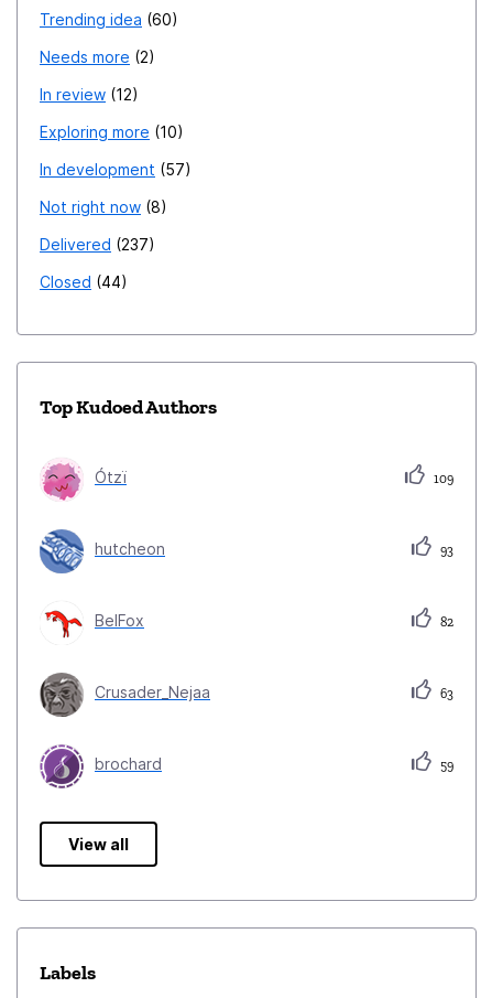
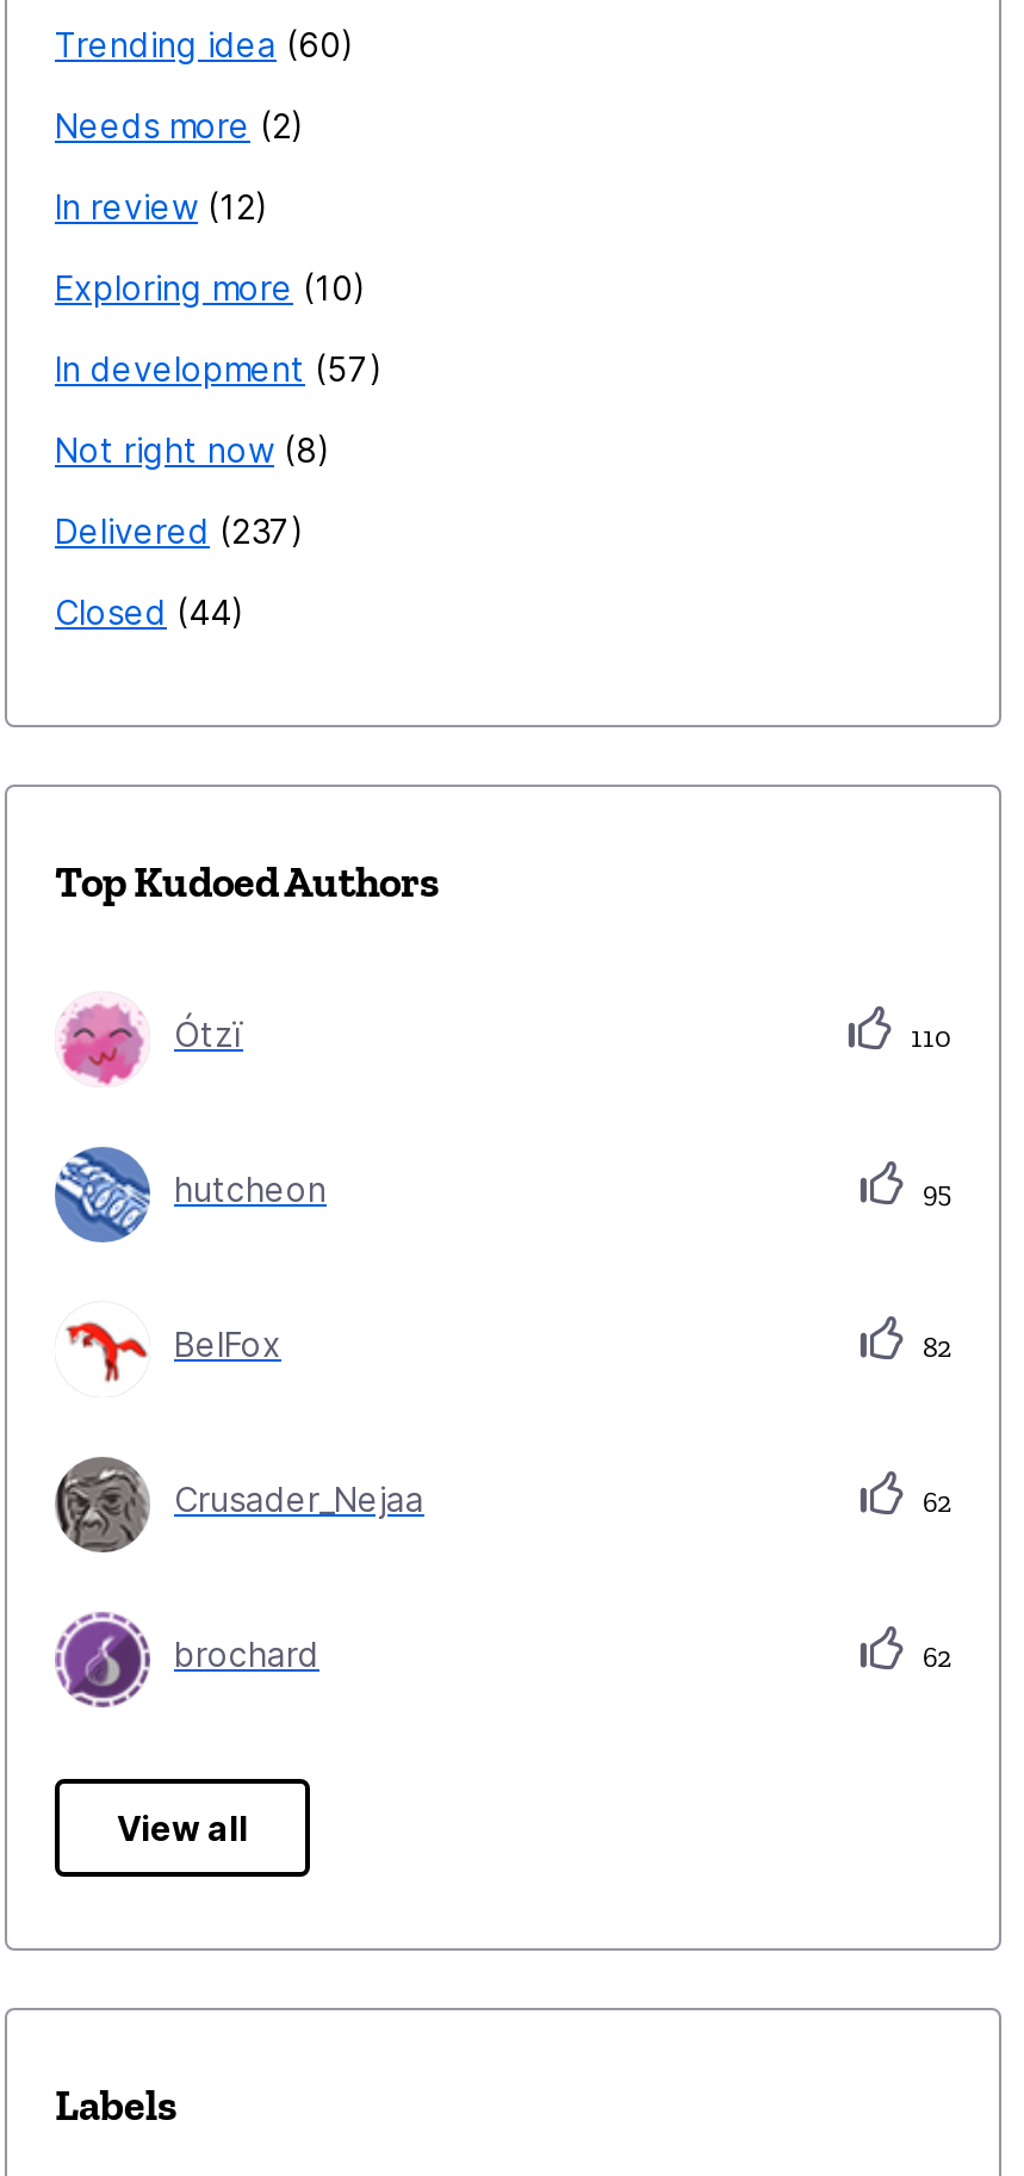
- 109
+ 110

- 93
+ 95

- 63
+ 62

- 59
+ 62
